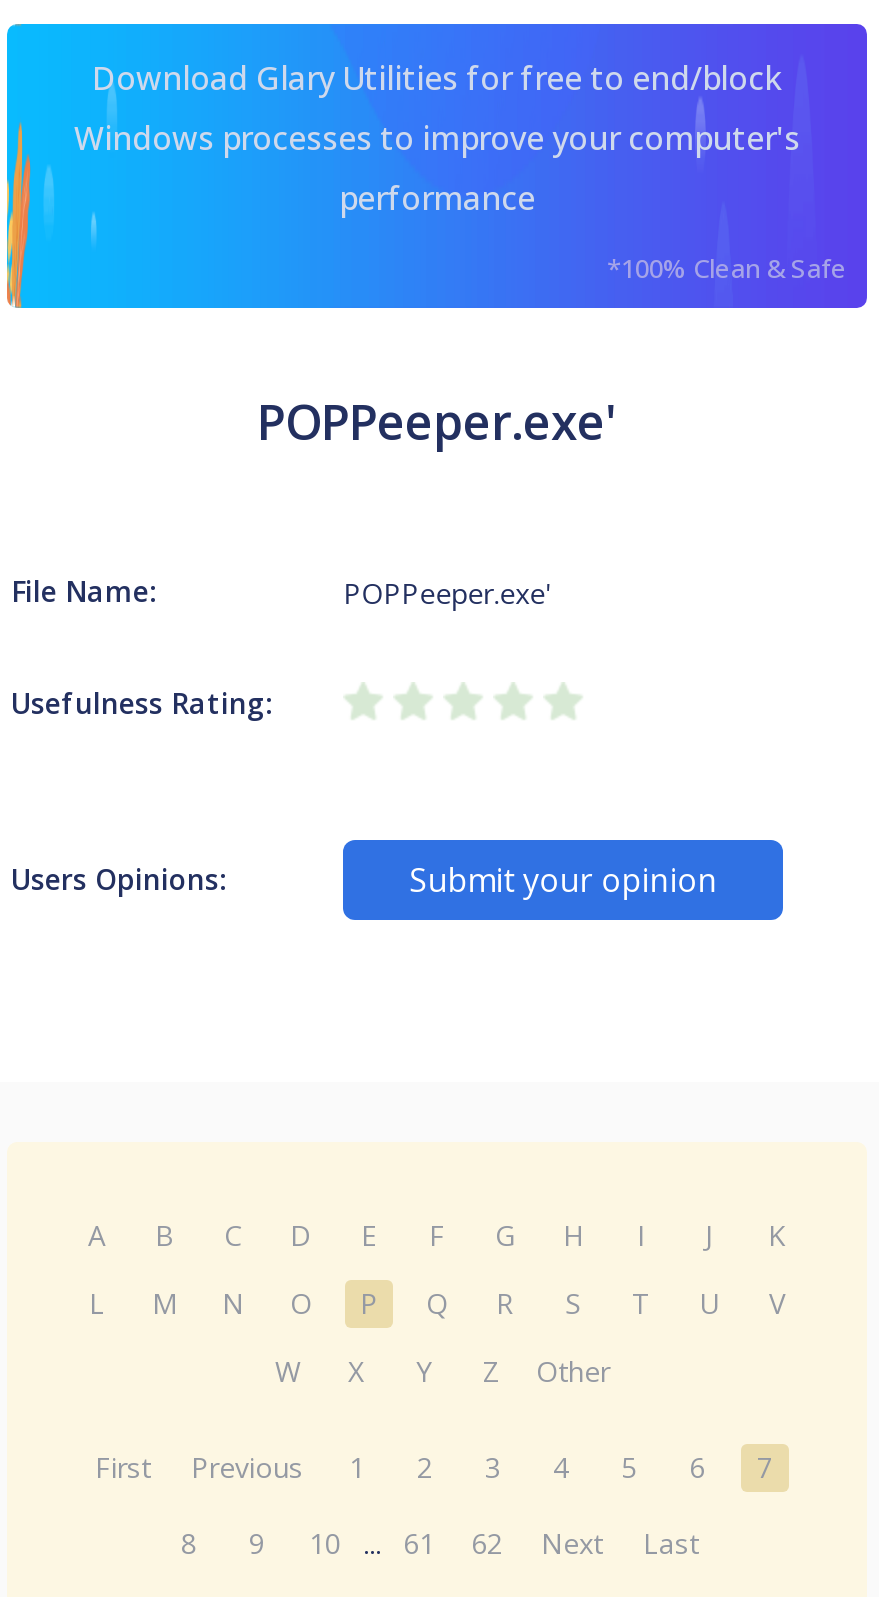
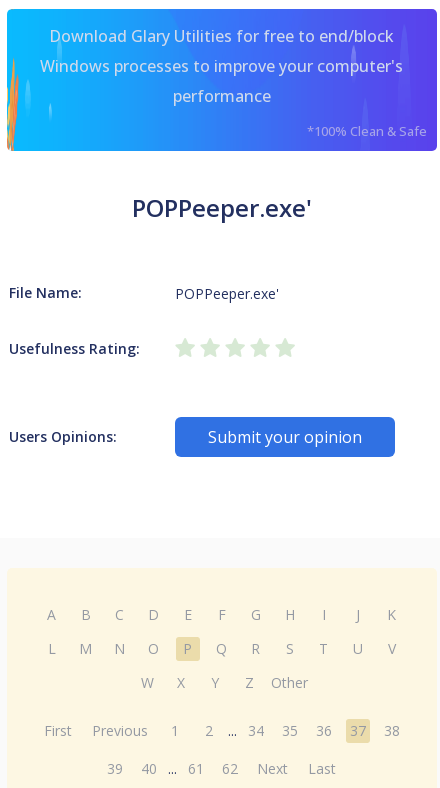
- 2
- 3
- 4
- 5
- 6
- 7
+ 2 ... 34
+ 35
+ 36
+ 37
+ 38

- 8
- 9
- 10 ... 61
+ 39
+ 40 ... 61
